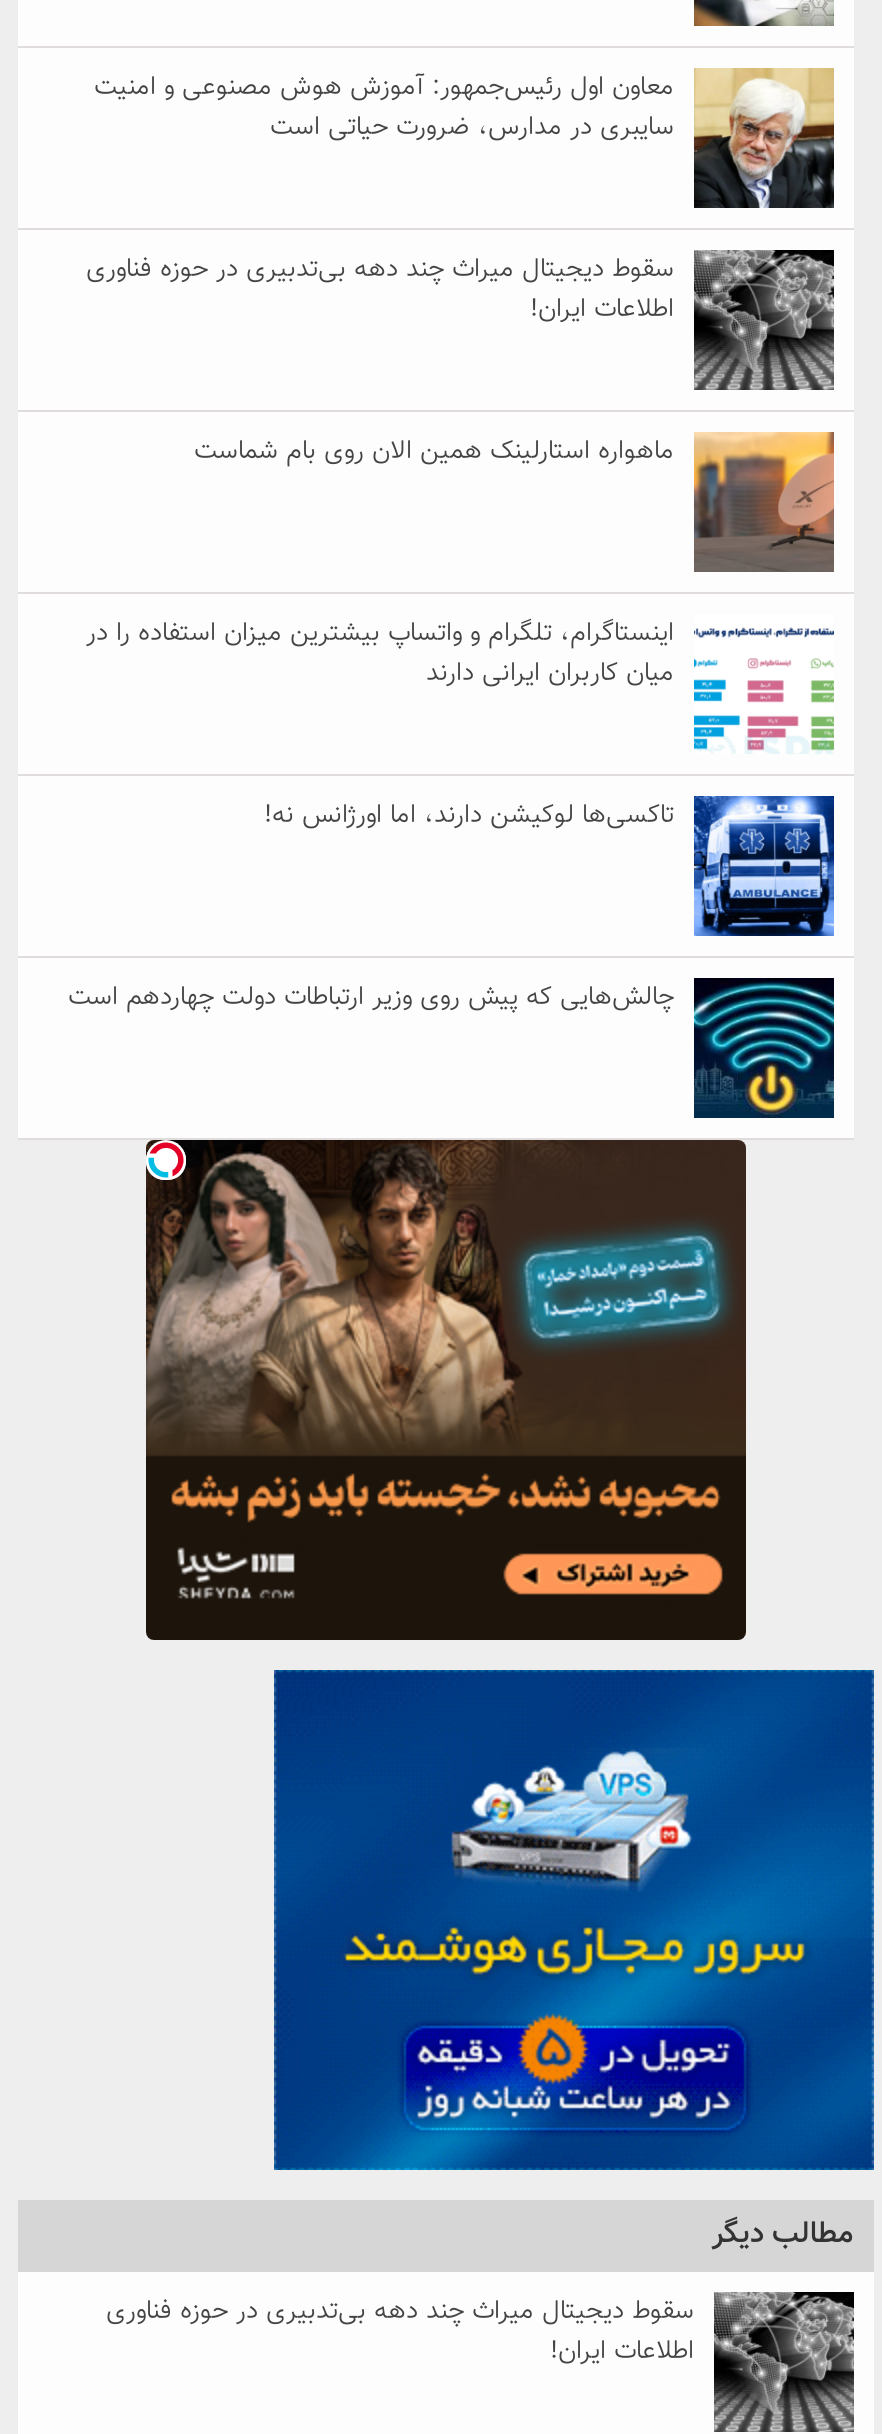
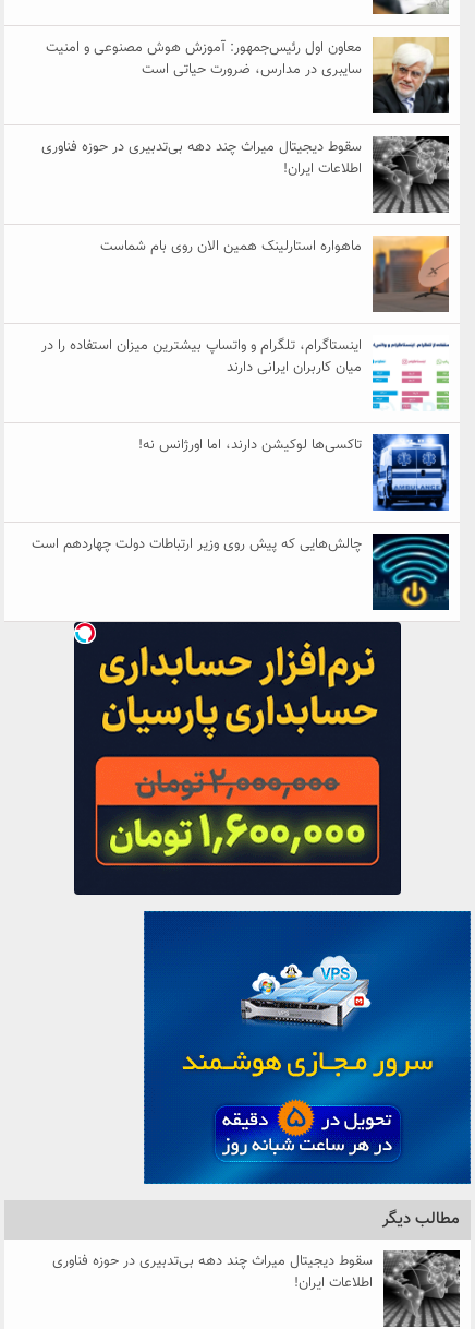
- [image]
+ [image]
